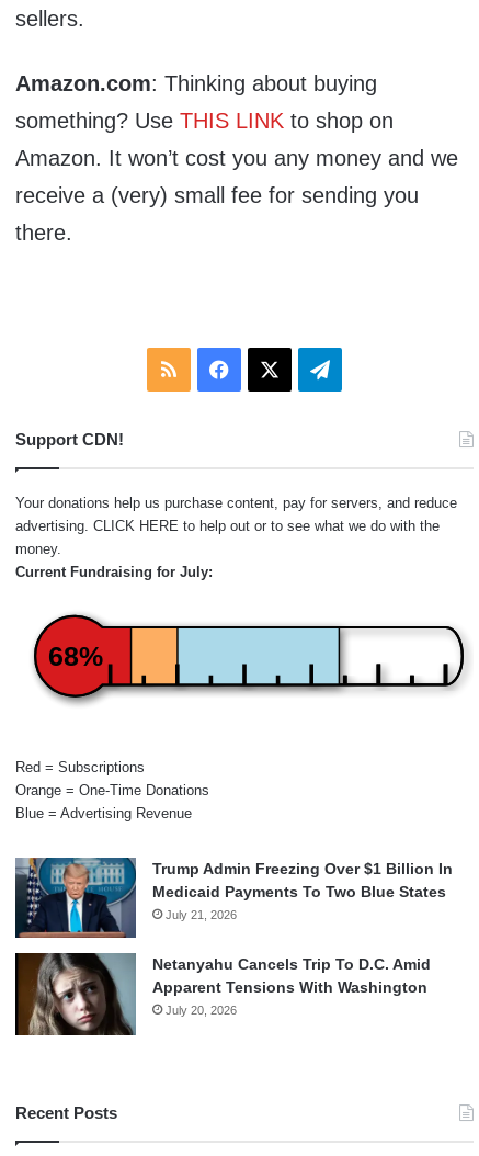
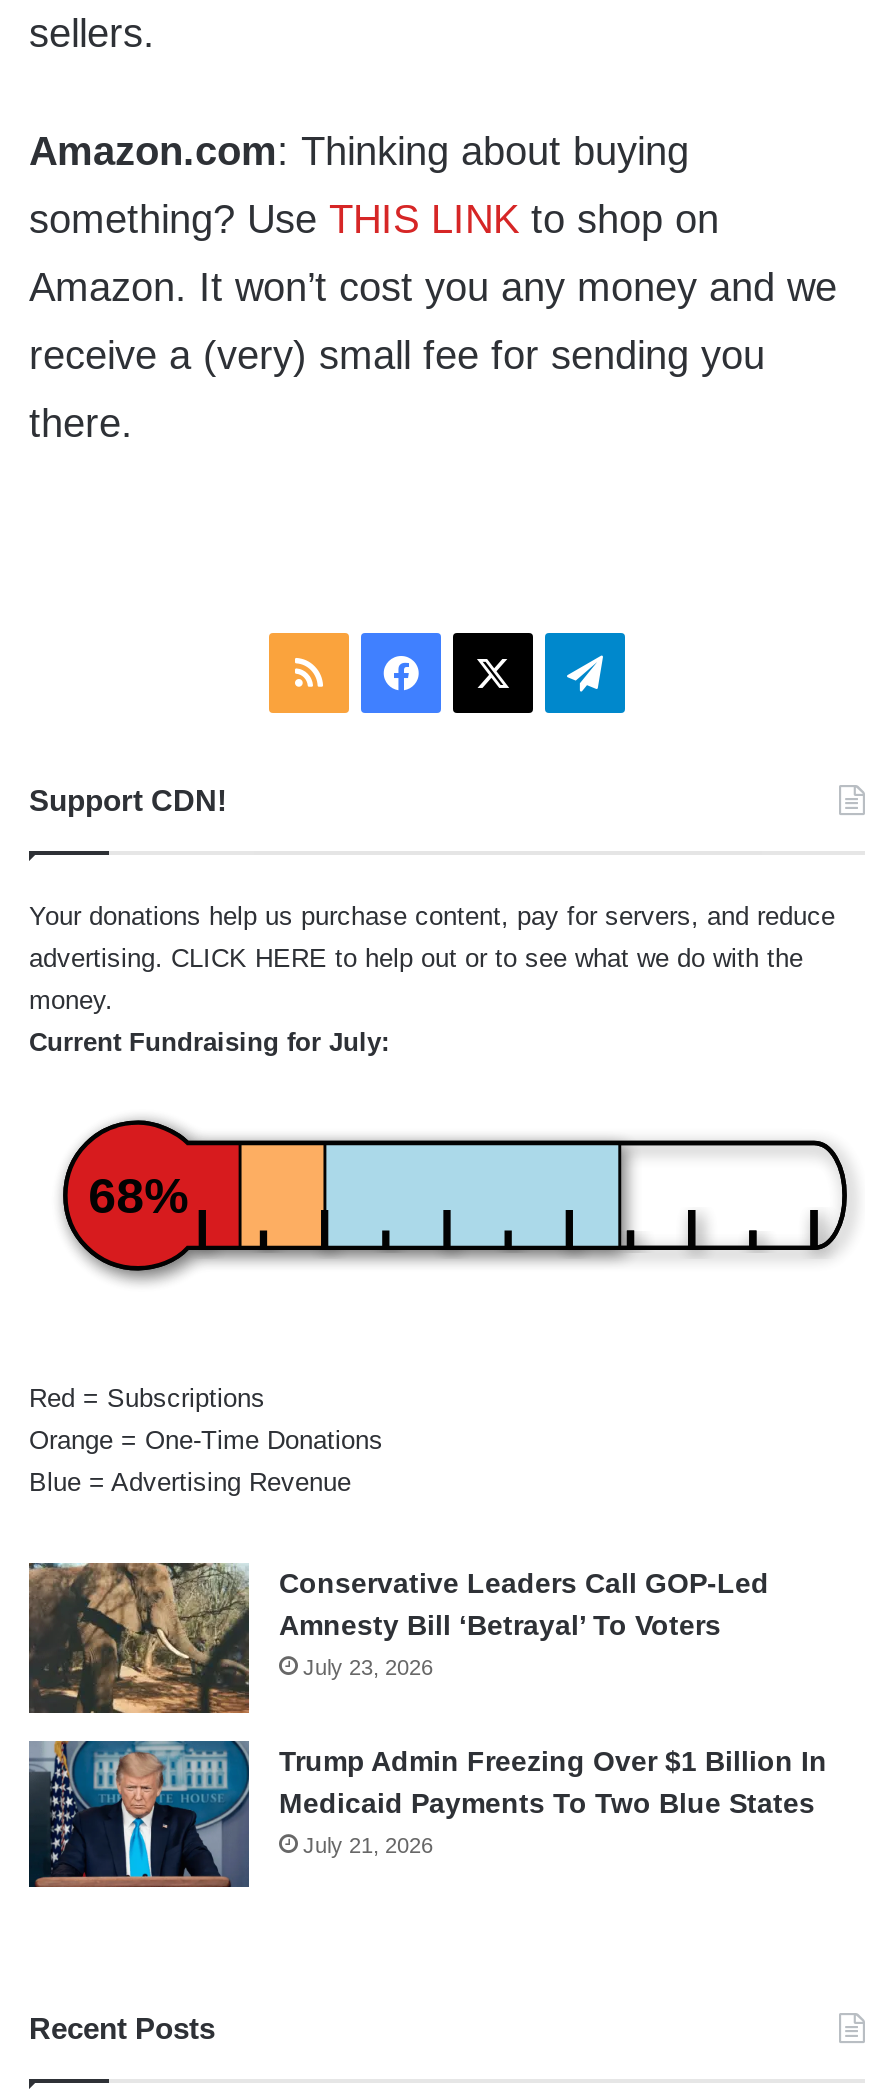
+ [image]
+ Conservative Leaders Call GOP-Led
+ Amnesty Bill ‘Betrayal’ To Voters
+ July 23, 2026

moved down: [image] | Trump Admin Freezing Over $1 Billion In | Medicaid Payments To Two Blue States | July 21, 2026

- [image]
- Netanyahu Cancels Trip To D.C. Amid
- Apparent Tensions With Washington
- July 20, 2026
